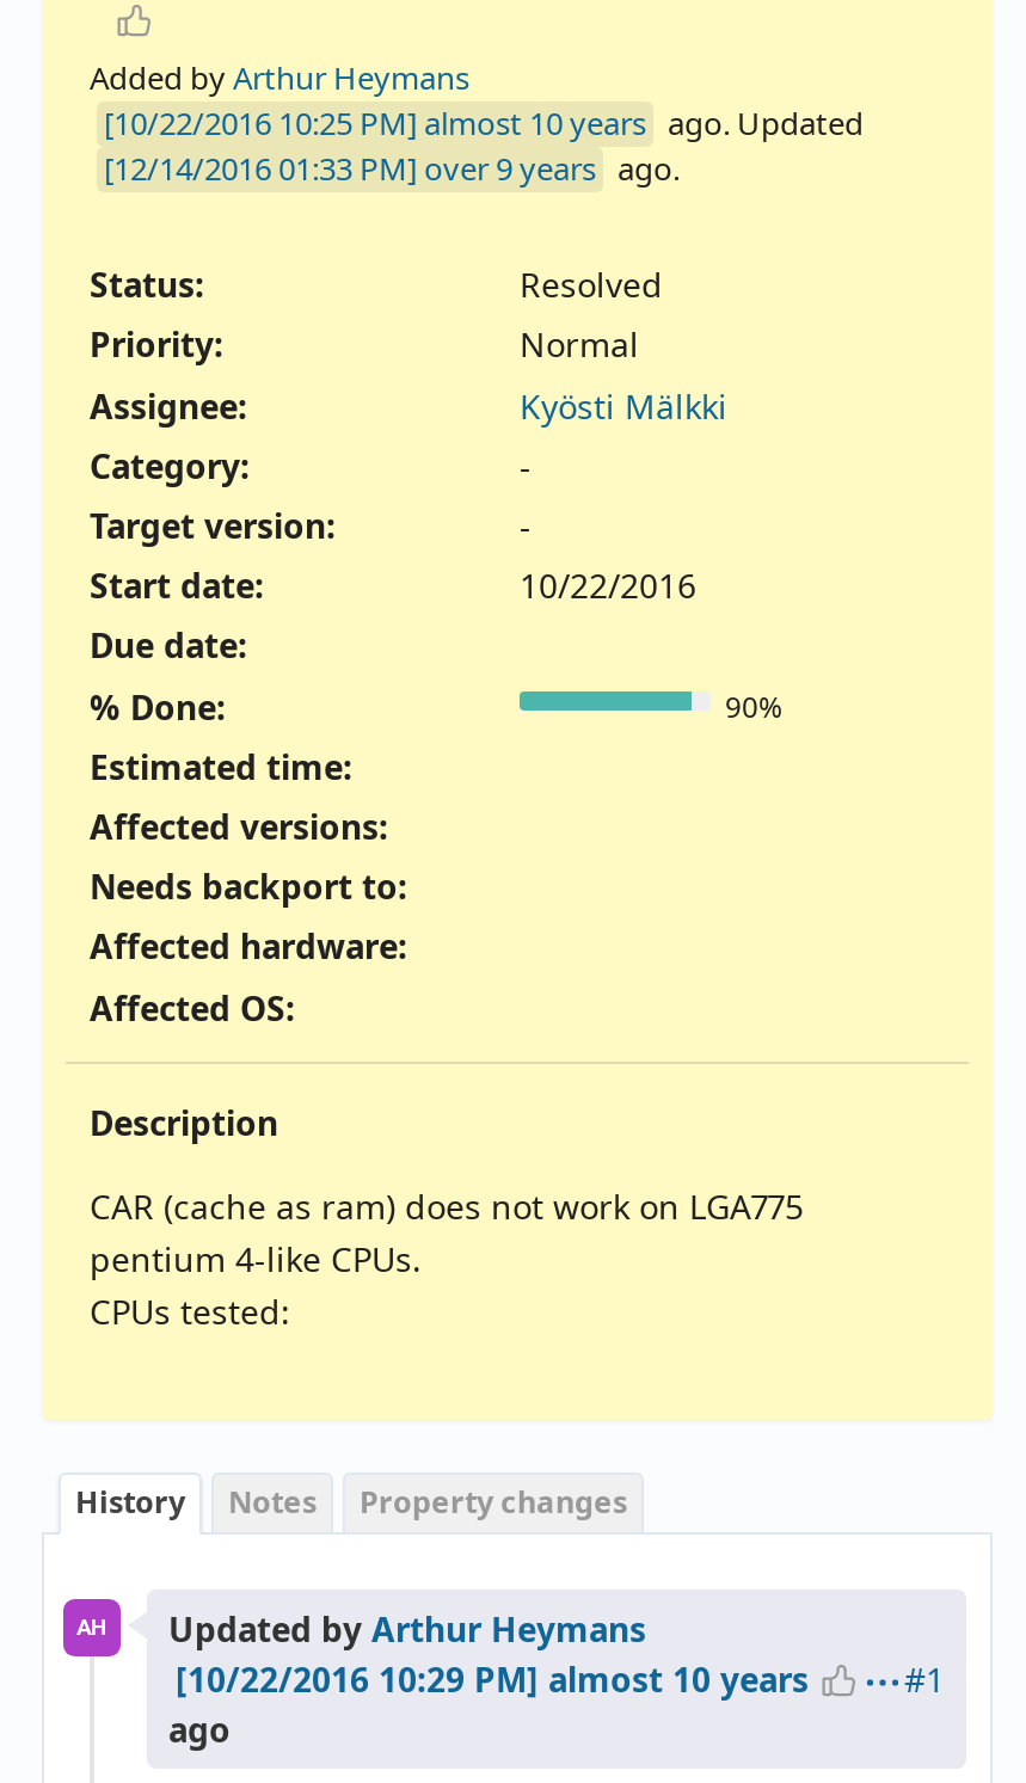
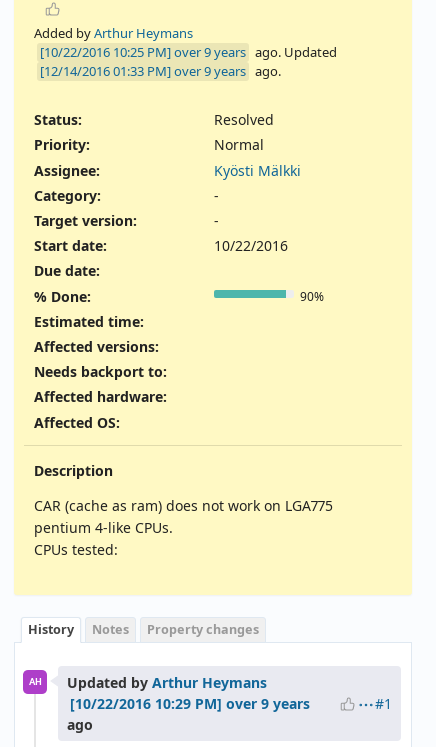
- almost 10 years ago. Updated
+ over 9 years ago. Updated

- almost 10 years
+ over 9 years
